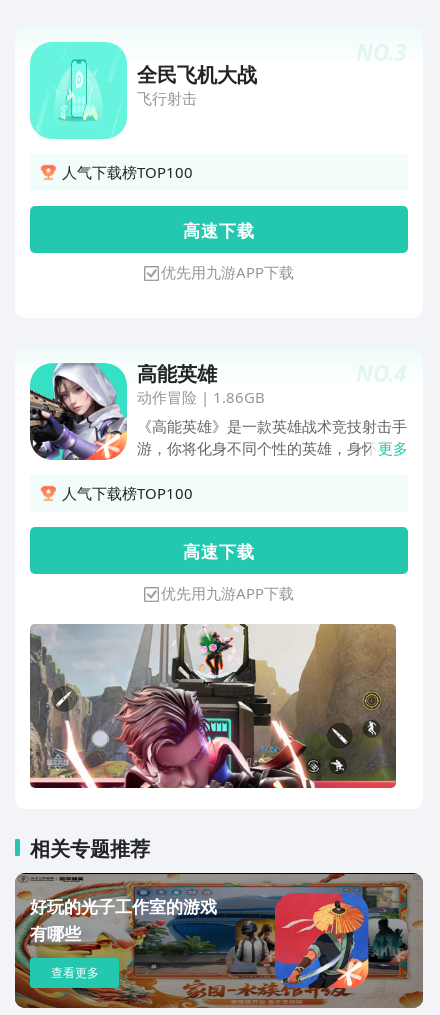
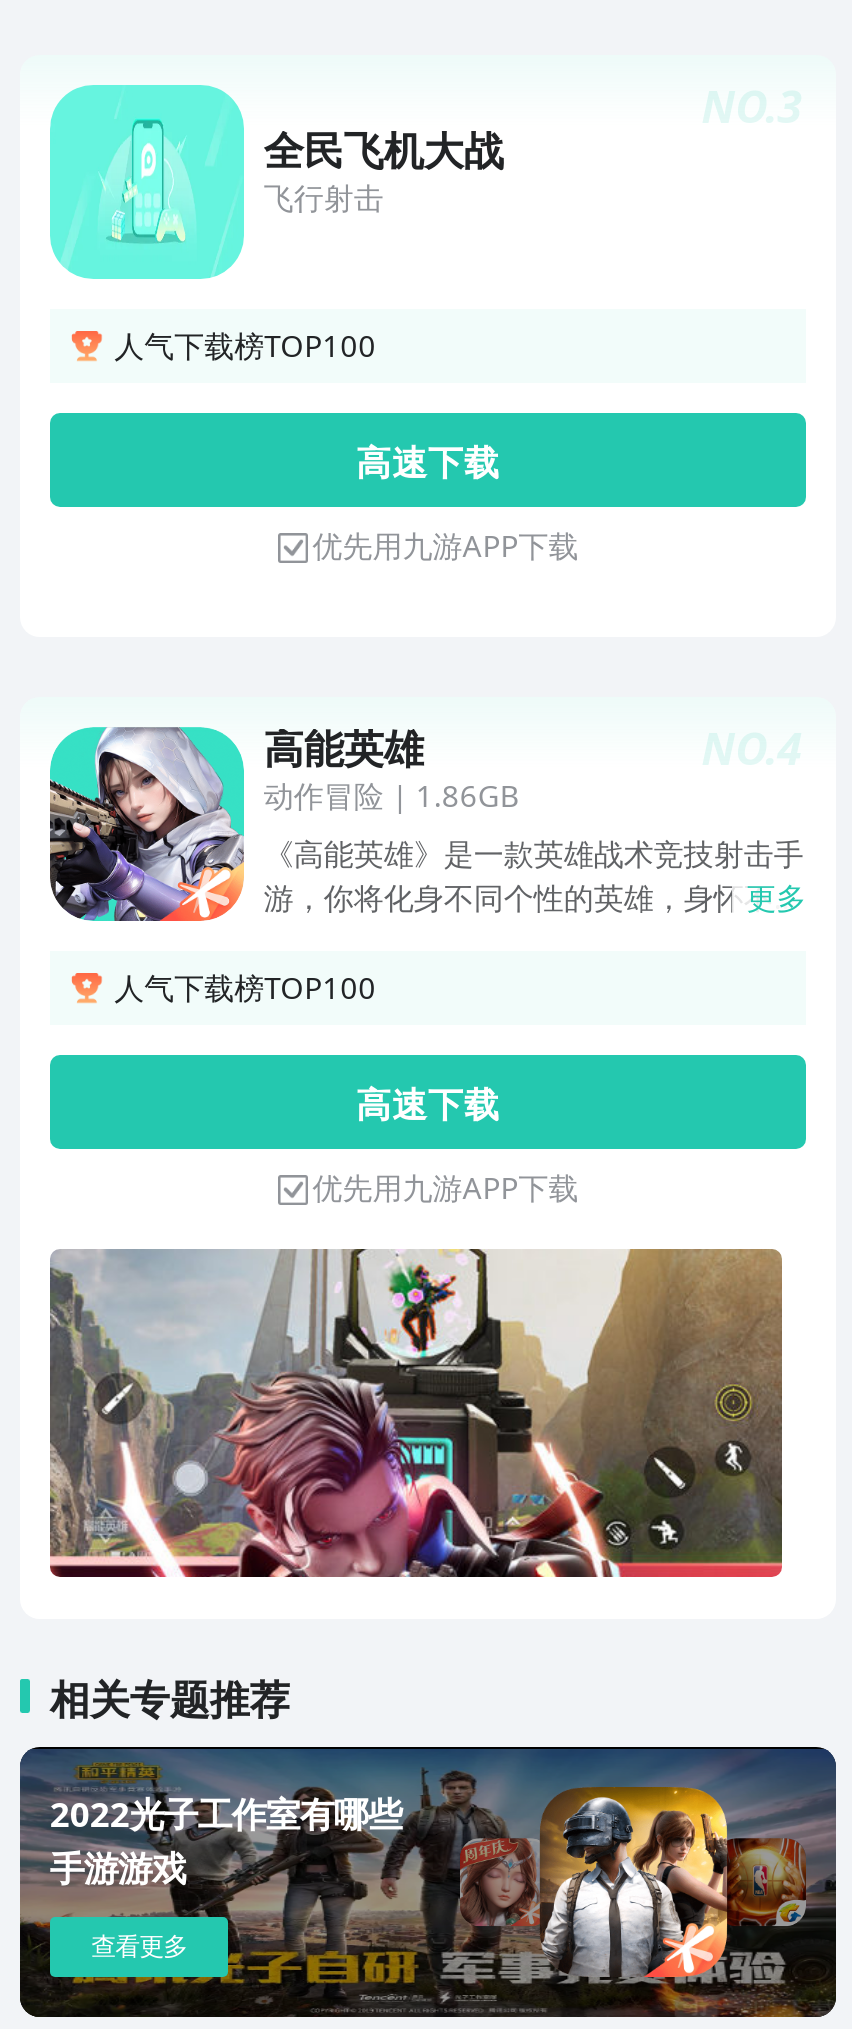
- [image]
- 好玩的光子工作室的游戏
- 有哪些
+ [image]
+ 2022光子工作室有哪些
+ 手游游戏
